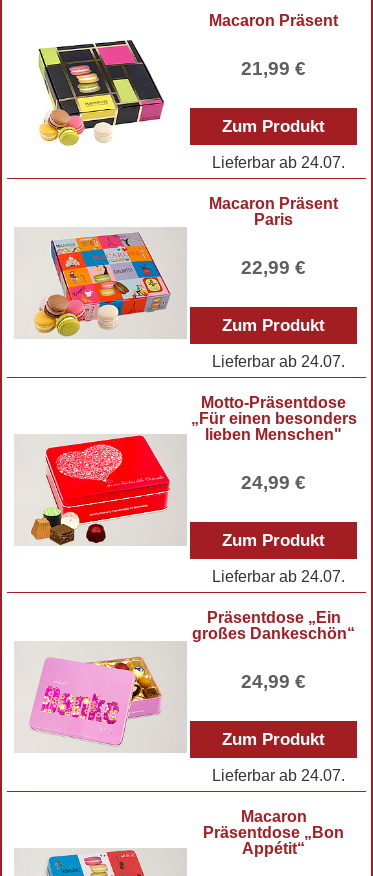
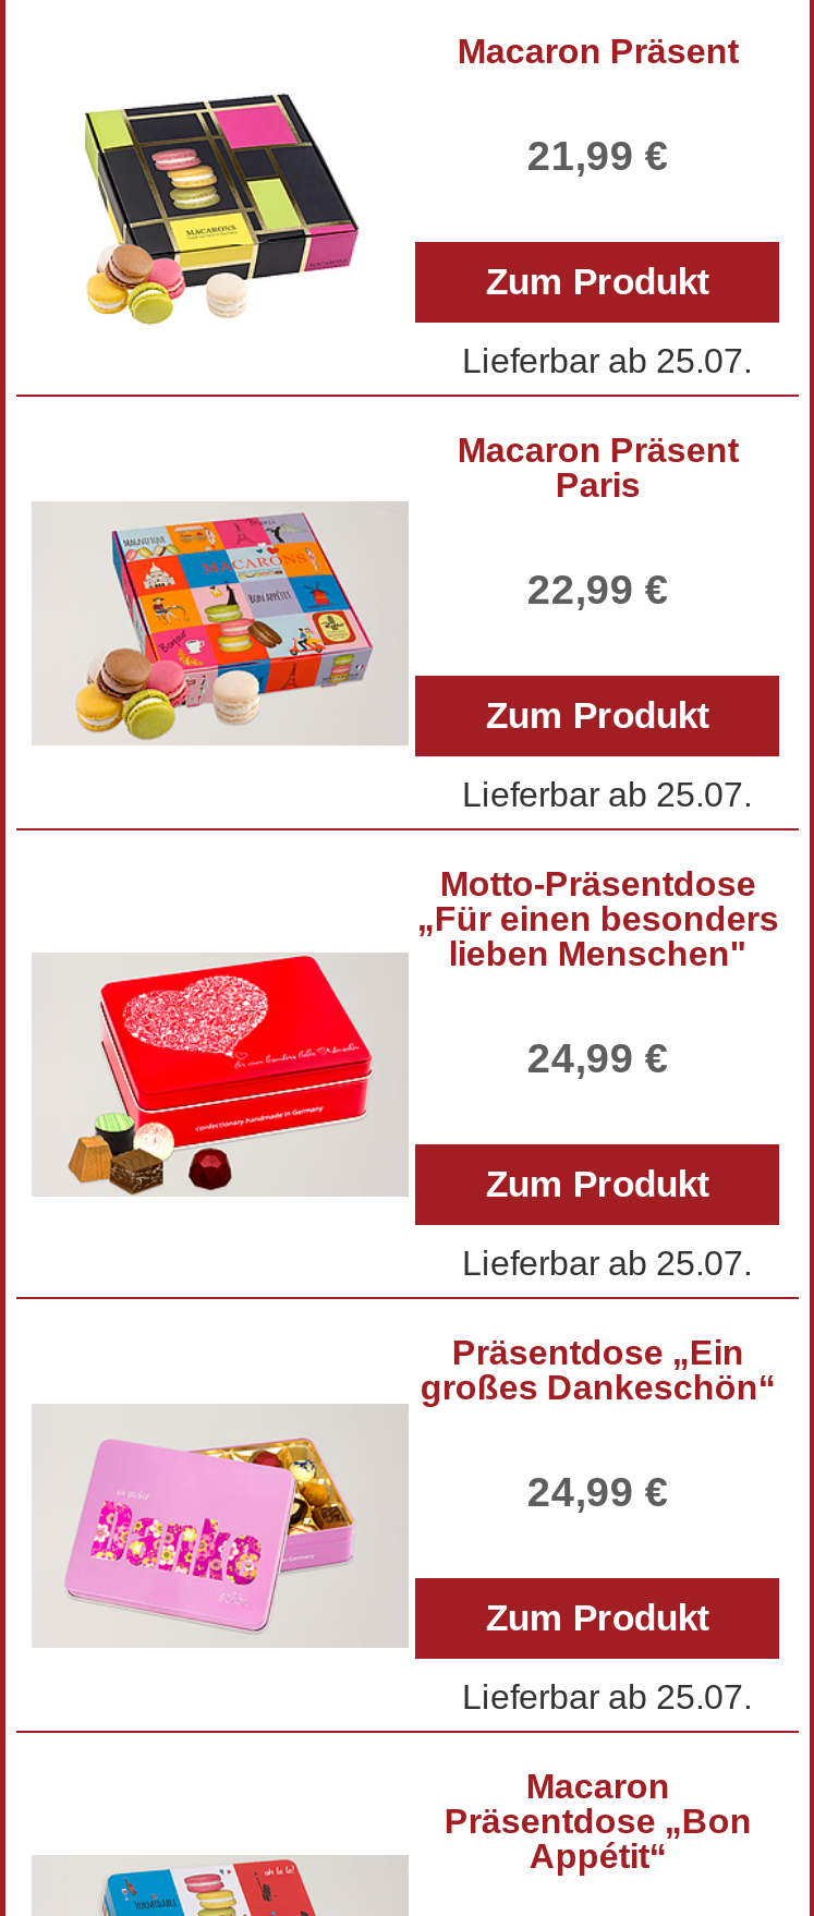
- Lieferbar ab 24.07.
+ Lieferbar ab 25.07.

- Lieferbar ab 24.07.
+ Lieferbar ab 25.07.

- Lieferbar ab 24.07.
+ Lieferbar ab 25.07.

- Lieferbar ab 24.07.
+ Lieferbar ab 25.07.
